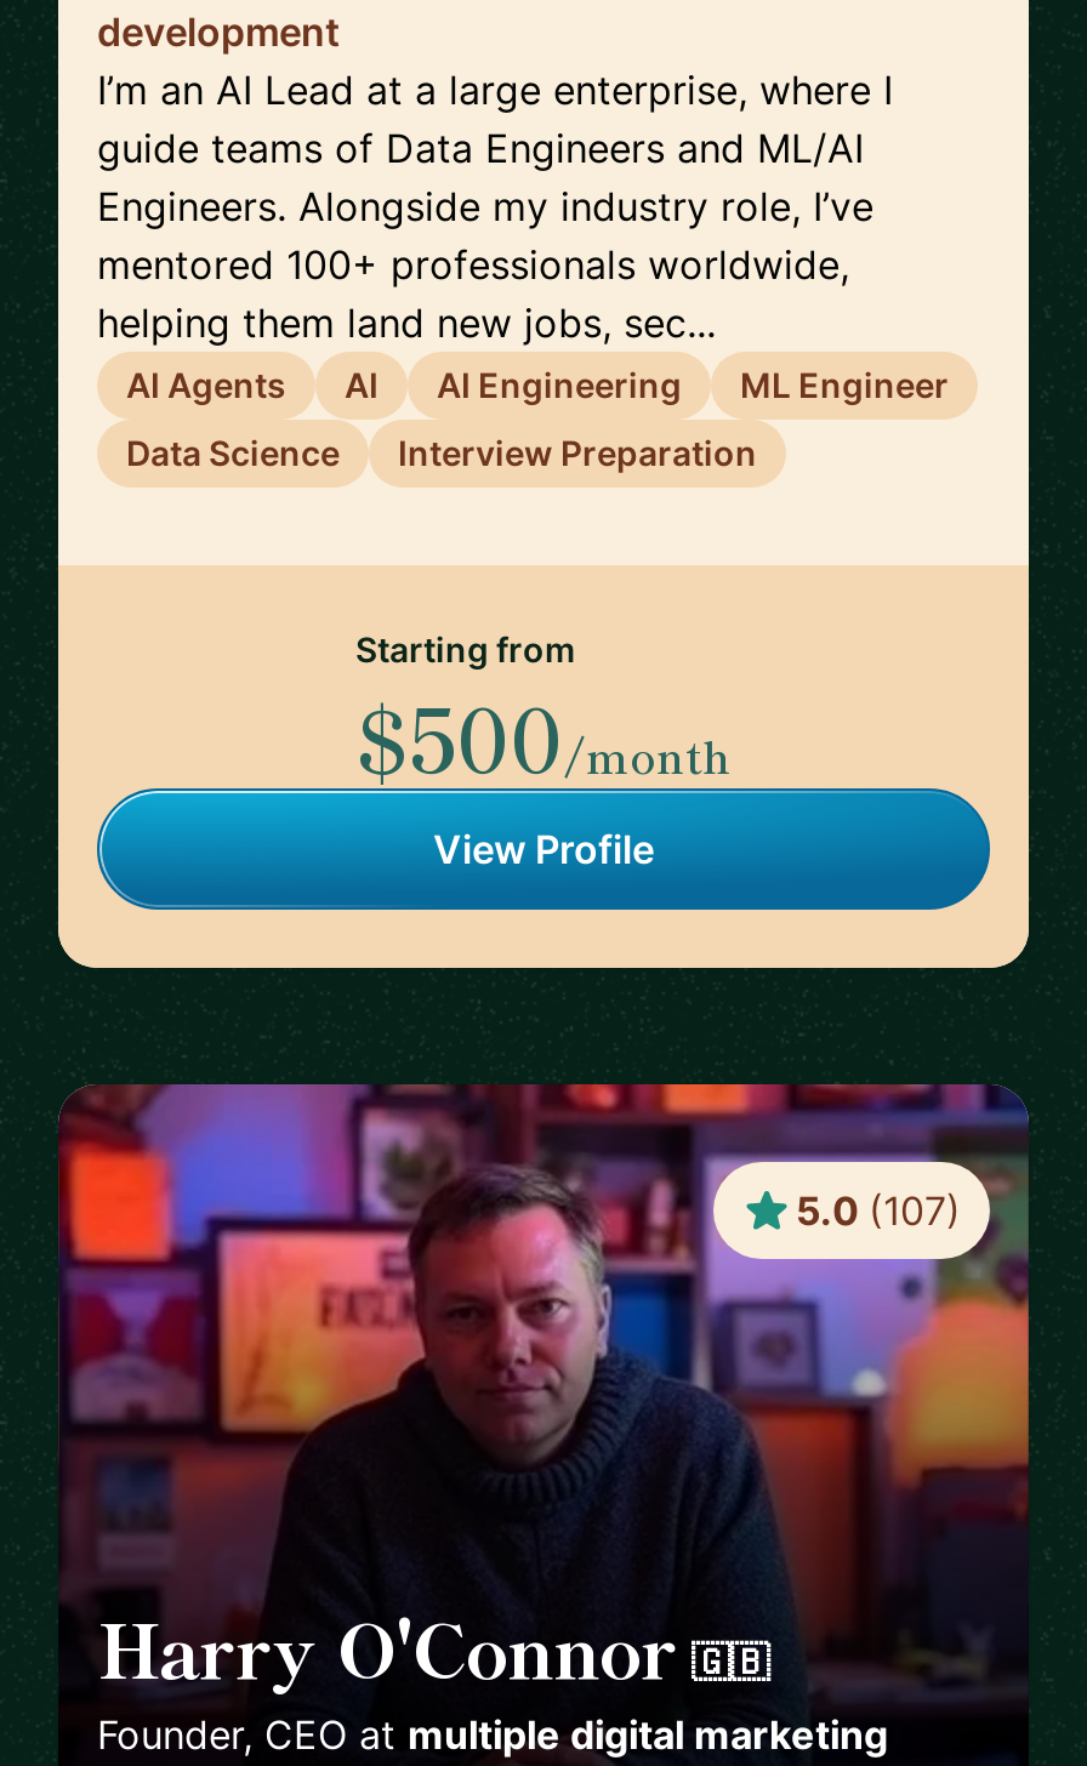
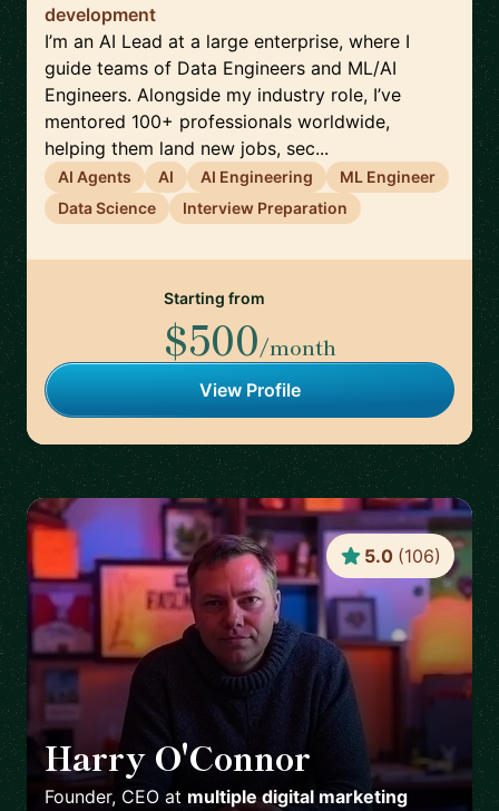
- 5.0 (107)
+ 5.0 (106)
